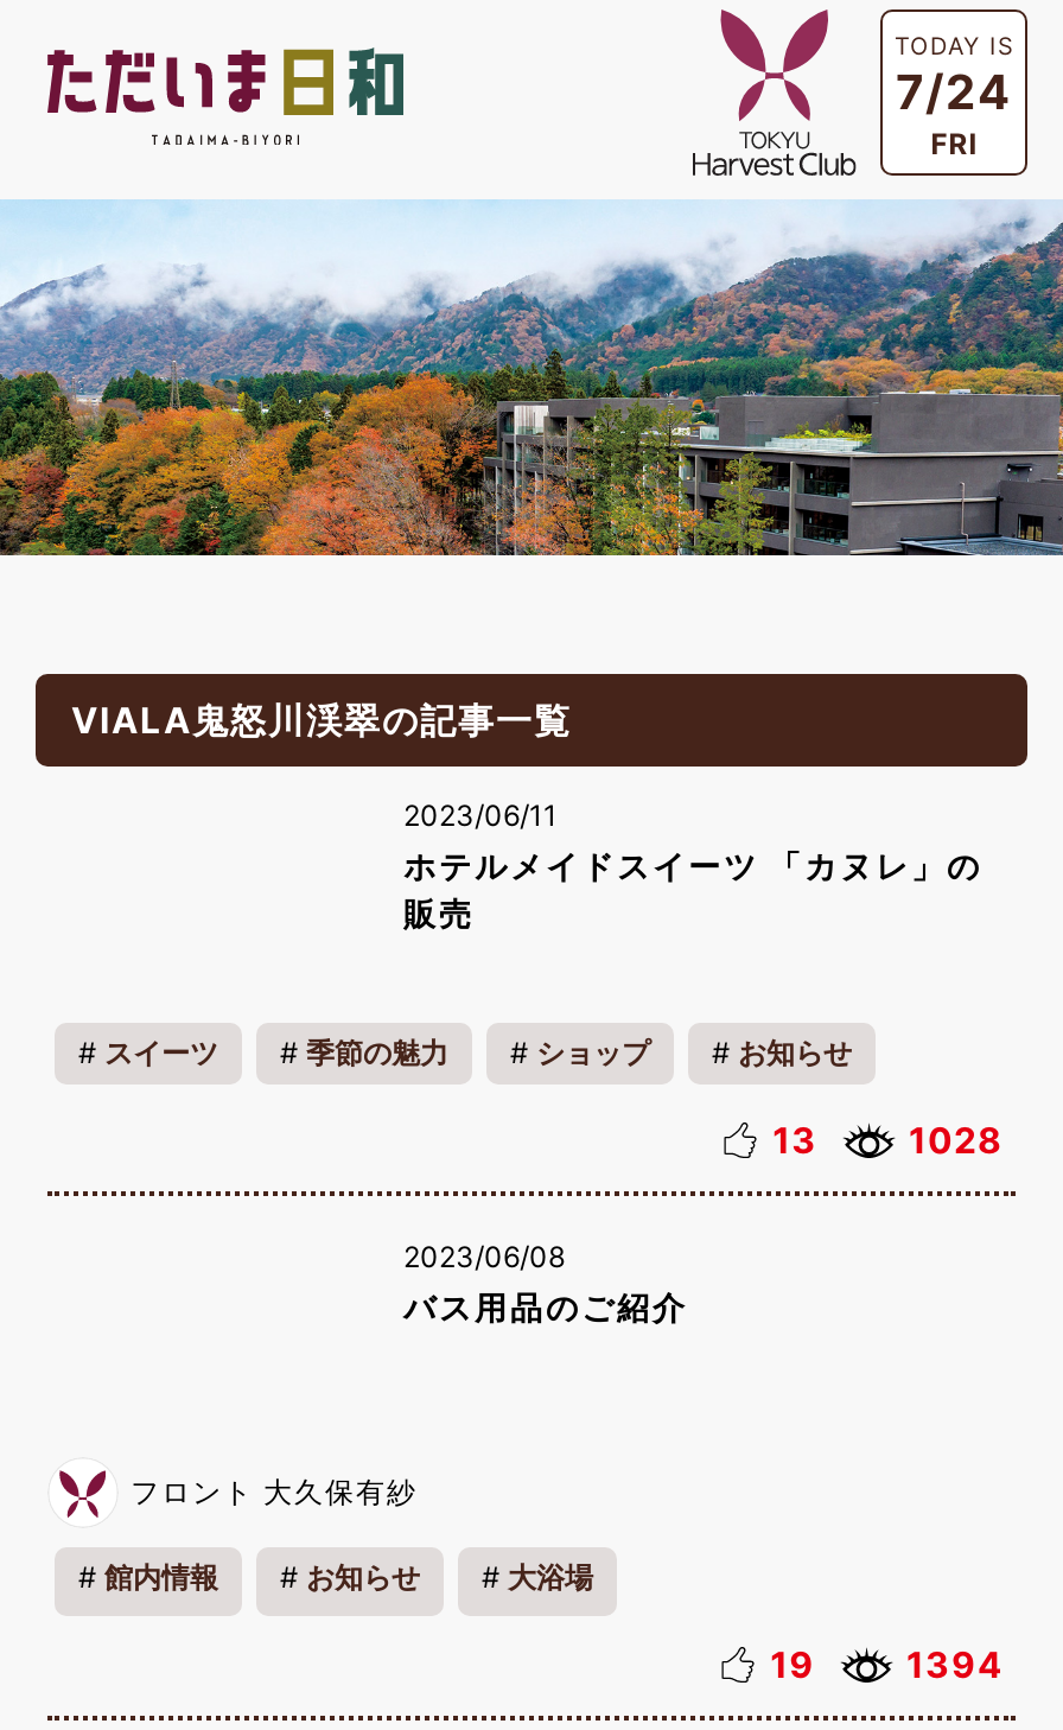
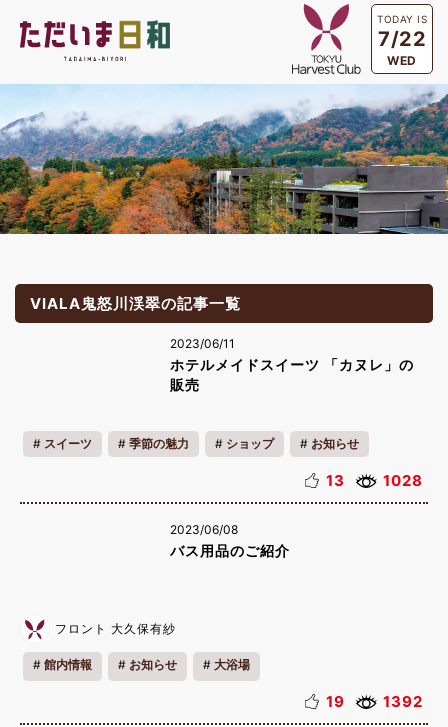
- 7/24
- FRI
+ 7/22
+ WED

- 1394
+ 1392
